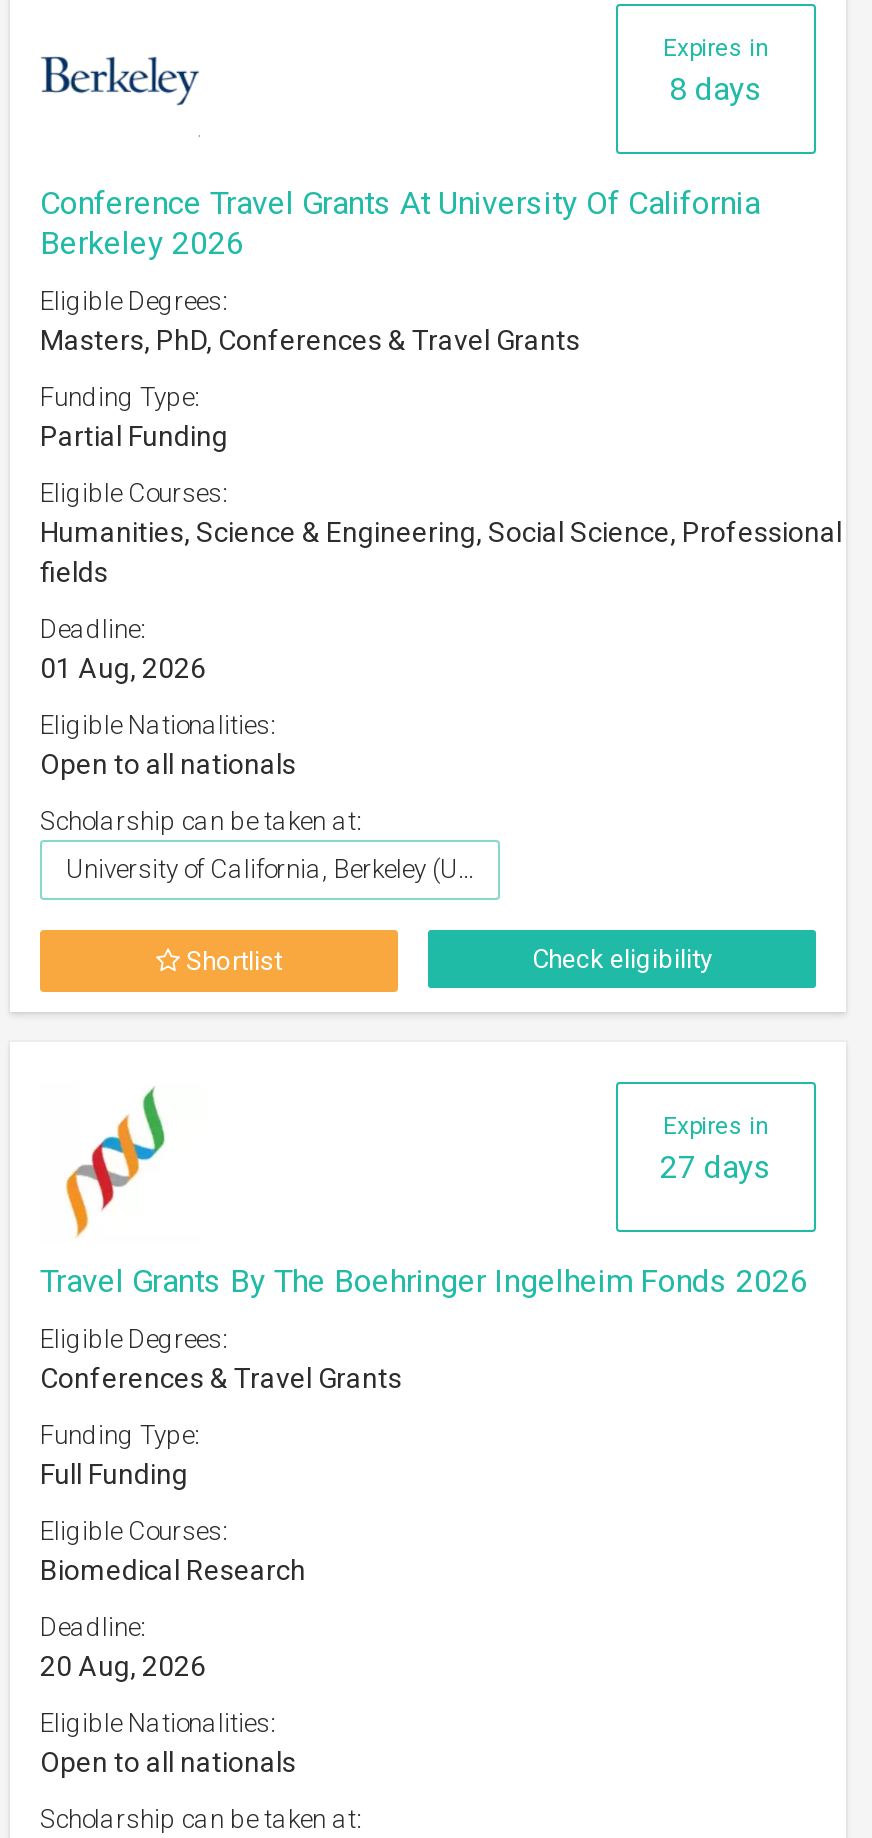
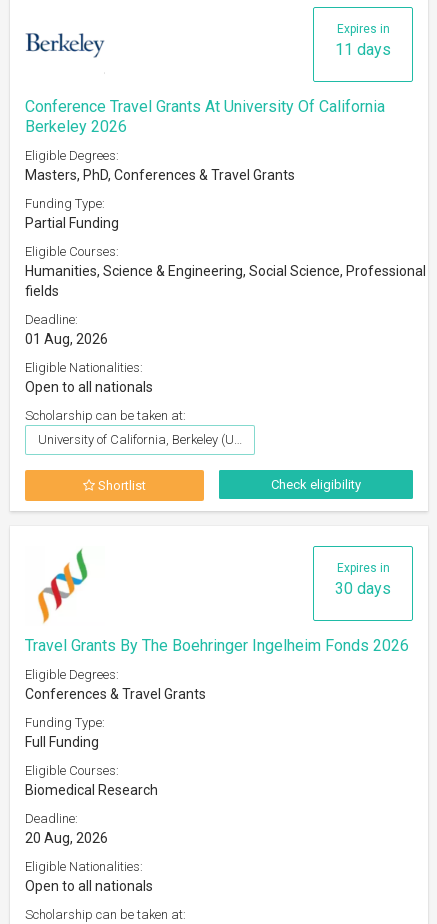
- 8 days
+ 11 days

- 27 days
+ 30 days
